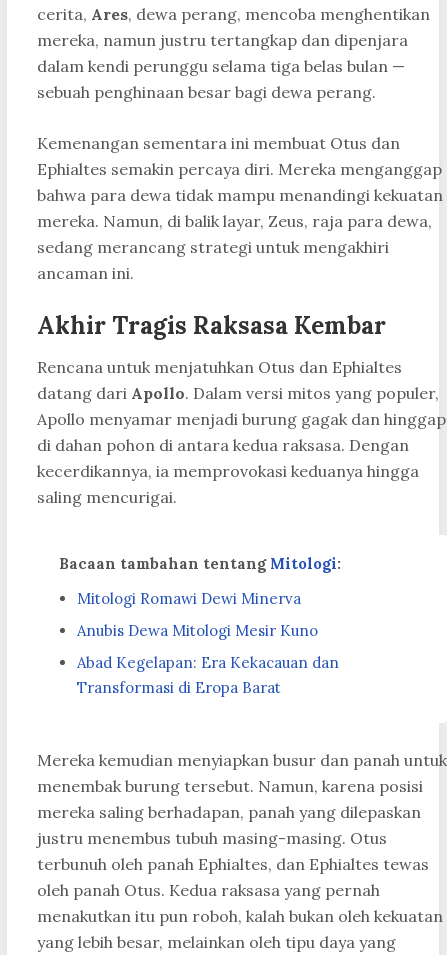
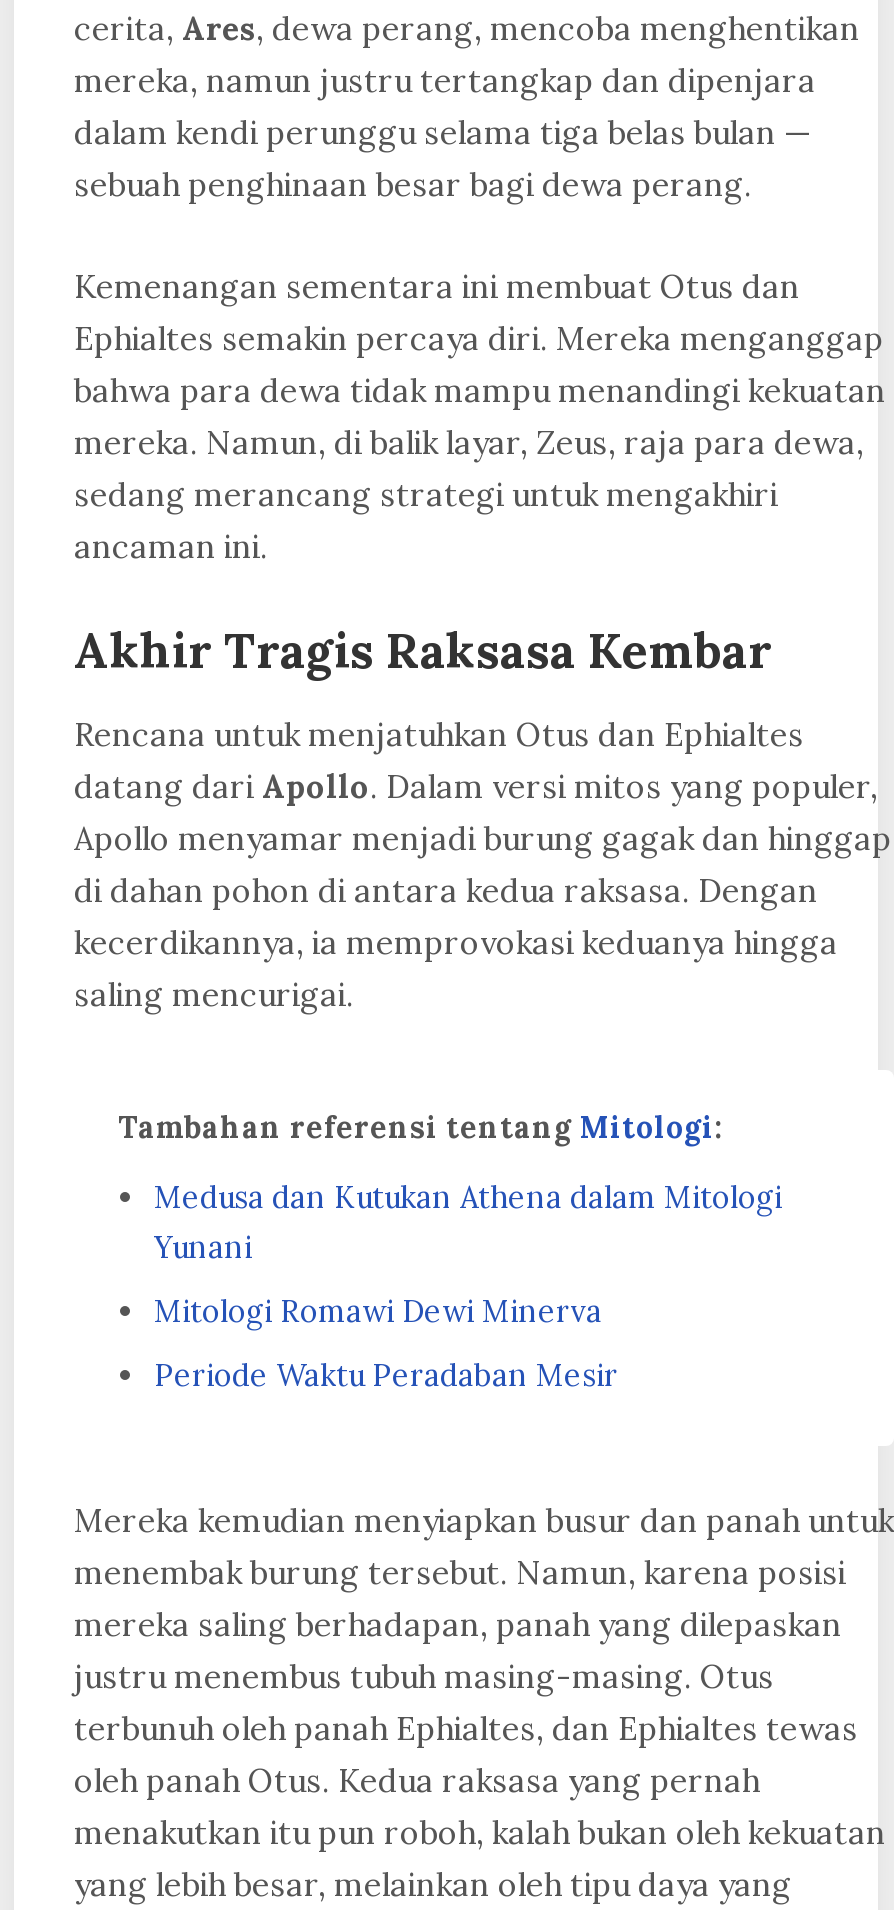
- Bacaan tambahan tentang Mitologi:
+ Tambahan referensi tentang Mitologi:
+ Medusa dan Kutukan Athena dalam Mitologi
+ Yunani

moved down: Mitologi Romawi Dewi Minerva

- Anubis Dewa Mitologi Mesir Kuno
- Abad Kegelapan: Era Kekacauan dan
- Transformasi di Eropa Barat
+ Periode Waktu Peradaban Mesir
